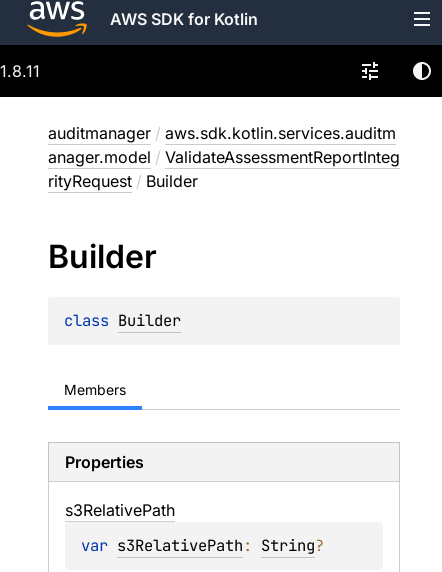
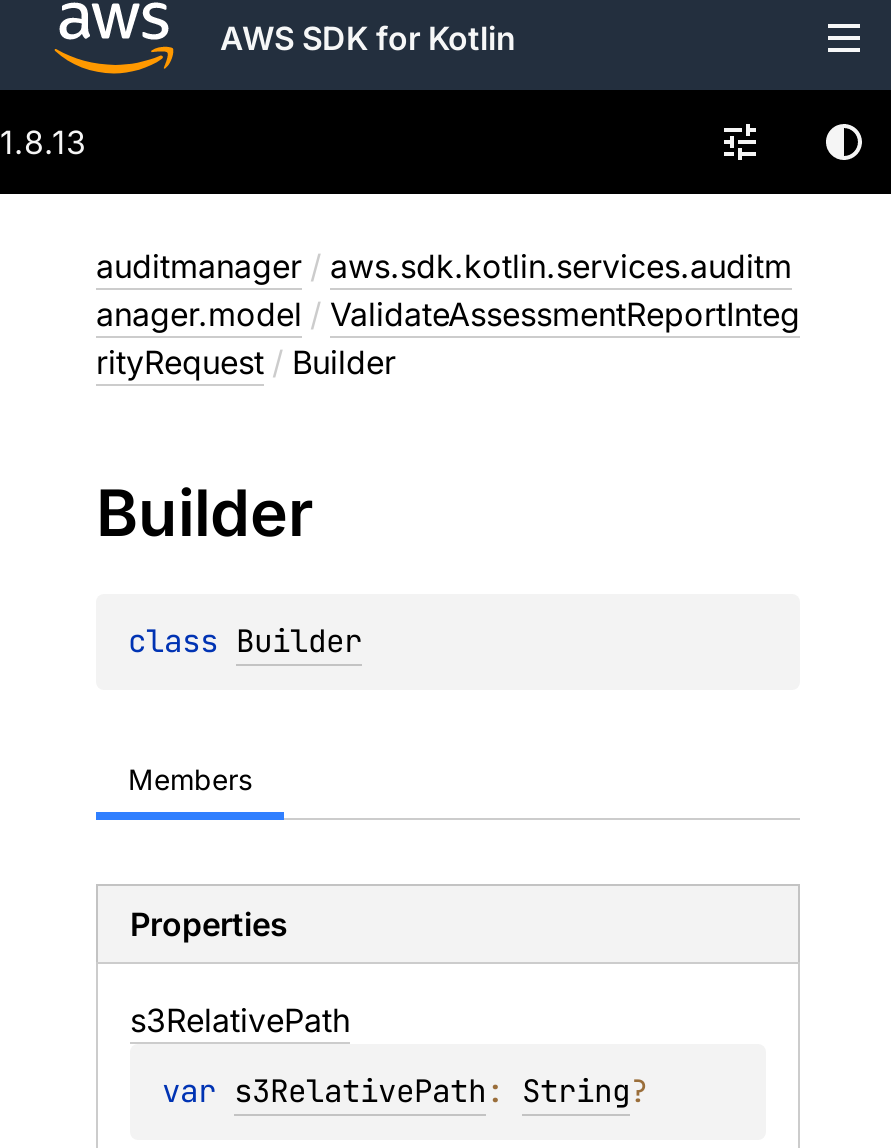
- 1.8.11
+ 1.8.13
